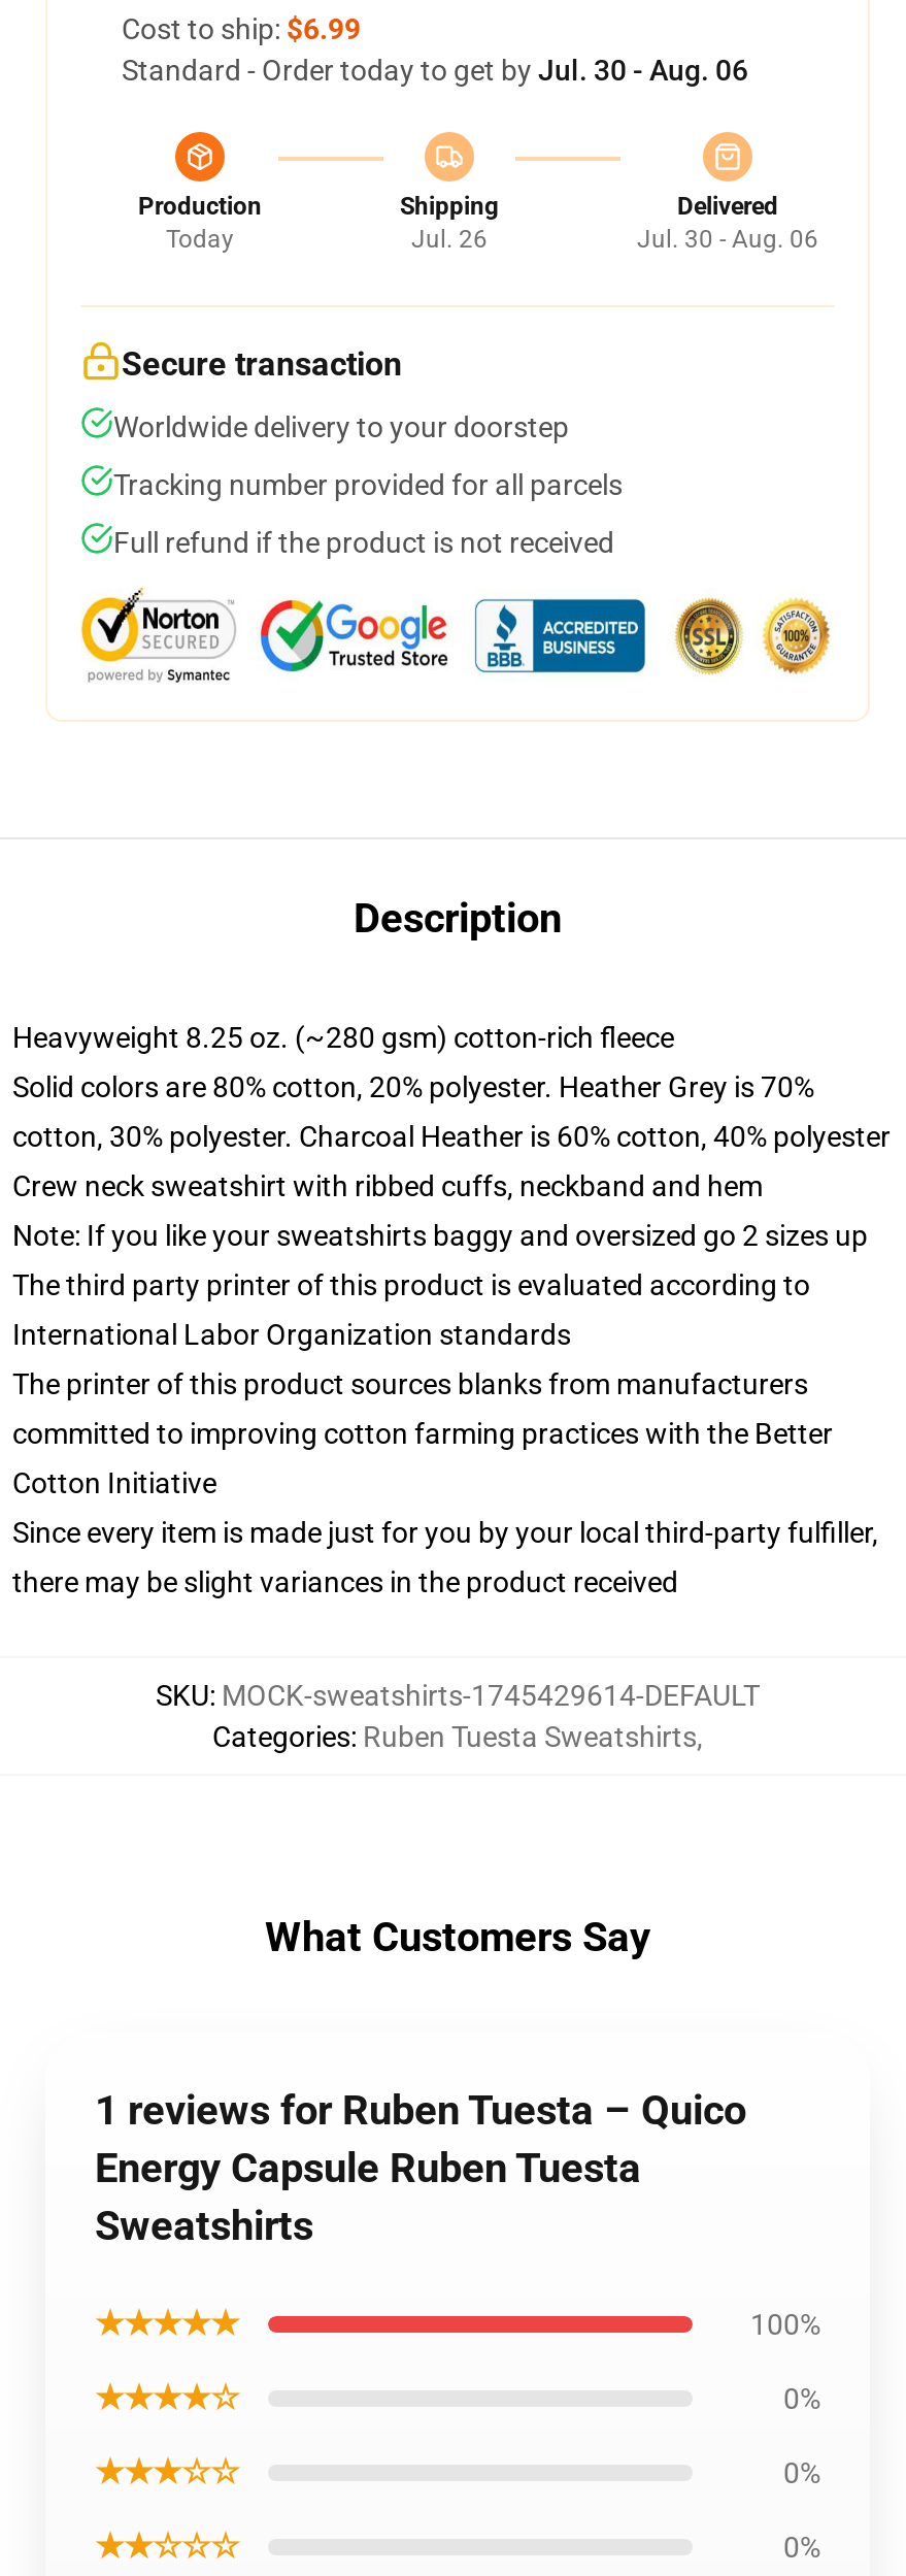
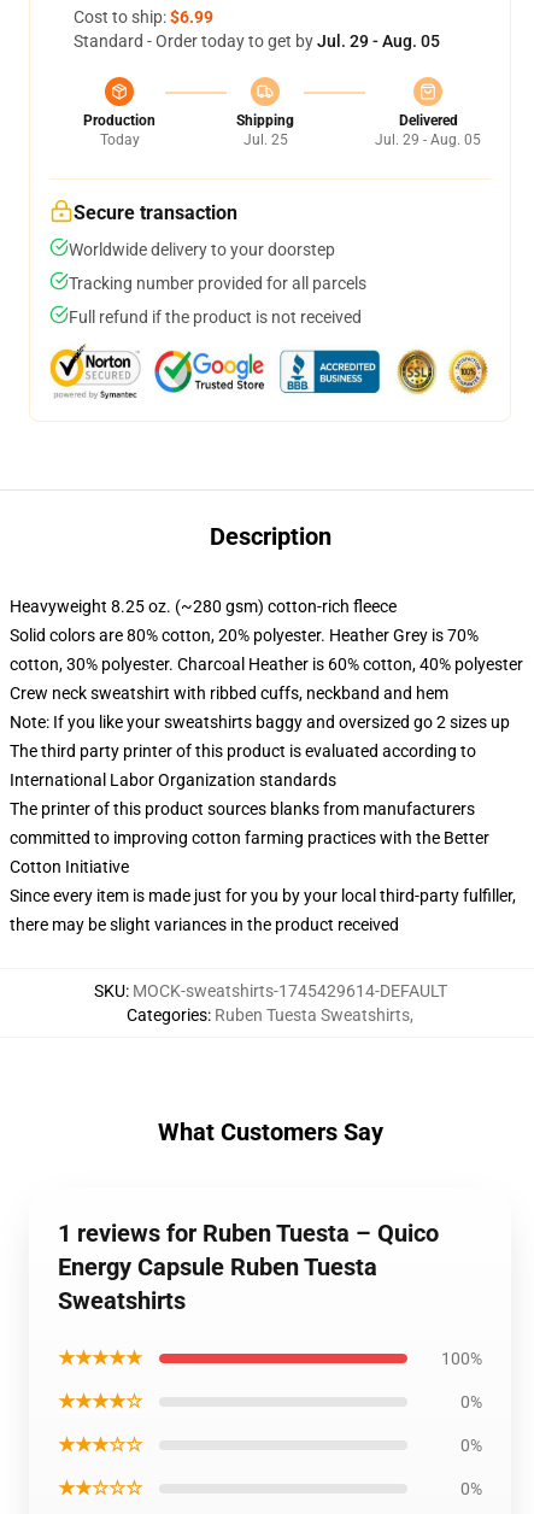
- Standard - Order today to get by Jul. 30 - Aug. 06
+ Standard - Order today to get by Jul. 29 - Aug. 05

- Jul. 26
+ Jul. 25

- Jul. 30 - Aug. 06
+ Jul. 29 - Aug. 05
